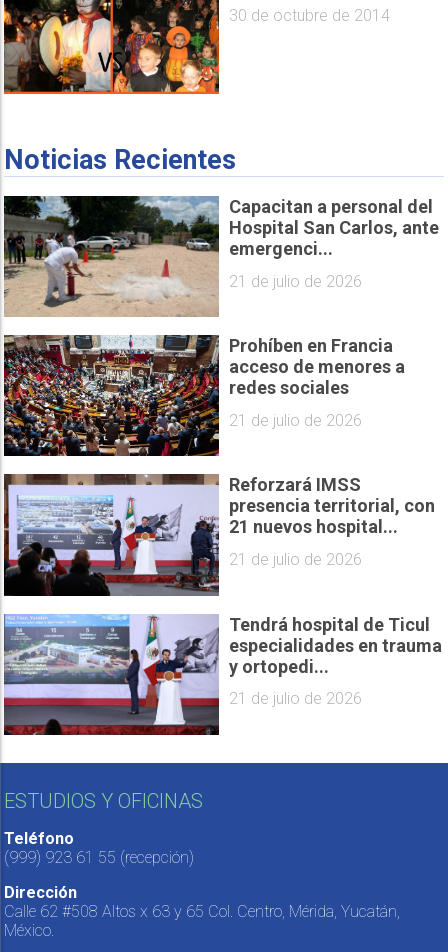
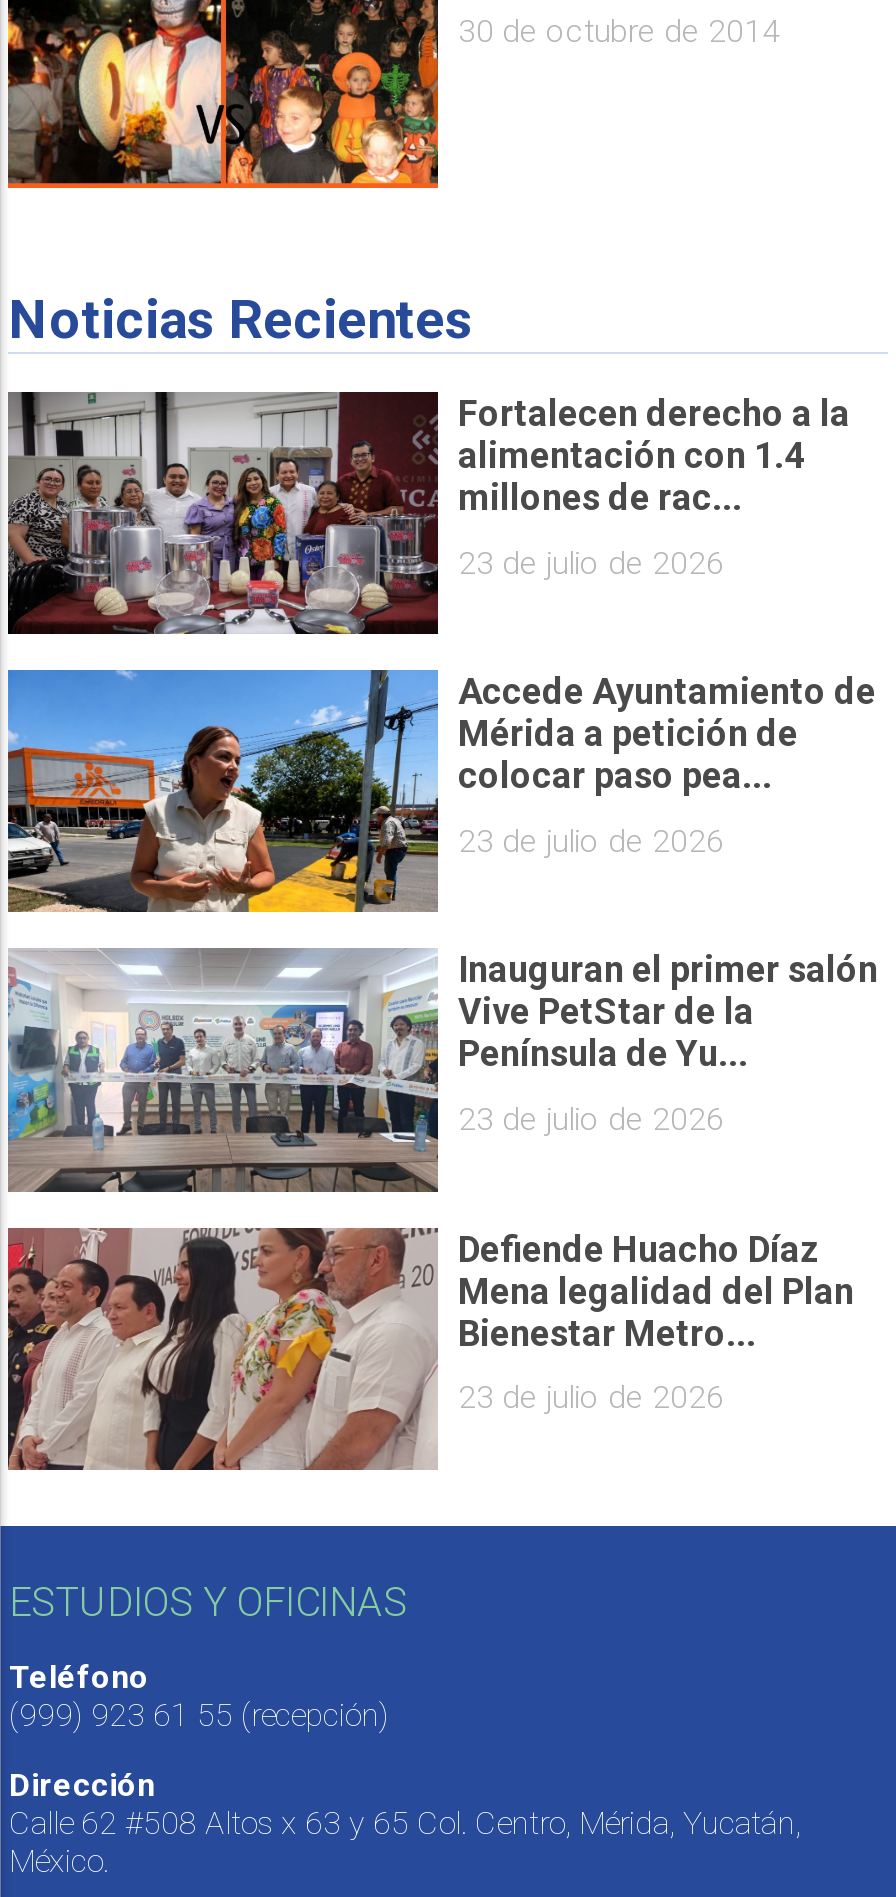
- [image]
- Capacitan a personal del
- Hospital San Carlos, ante
- emergenci...
+ [image]
+ Fortalecen derecho a la
+ alimentación con 1.4
+ millones de rac...

- 21 de julio de 2026
+ 23 de julio de 2026

- [image]
- Prohíben en Francia
- acceso de menores a
- redes sociales
+ [image]
+ Accede Ayuntamiento de
+ Mérida a petición de
+ colocar paso pea...

- 21 de julio de 2026
+ 23 de julio de 2026

- [image]
- Reforzará IMSS
- presencia territorial, con
- 21 nuevos hospital...
+ [image]
+ Inauguran el primer salón
+ Vive PetStar de la
+ Península de Yu...

- 21 de julio de 2026
+ 23 de julio de 2026

- [image]
- Tendrá hospital de Ticul
- especialidades en trauma
- y ortopedi...
+ [image]
+ Defiende Huacho Díaz
+ Mena legalidad del Plan
+ Bienestar Metro...

- 21 de julio de 2026
+ 23 de julio de 2026
